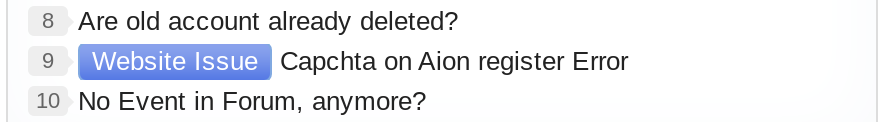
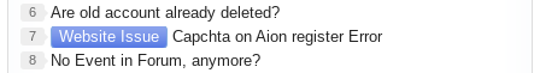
- 8 Are old account already deleted?
+ 6 Are old account already deleted?

- 9 Website Issue Capchta on Aion register Error
+ 7 Website Issue Capchta on Aion register Error

- 10 No Event in Forum, anymore?
+ 8 No Event in Forum, anymore?
